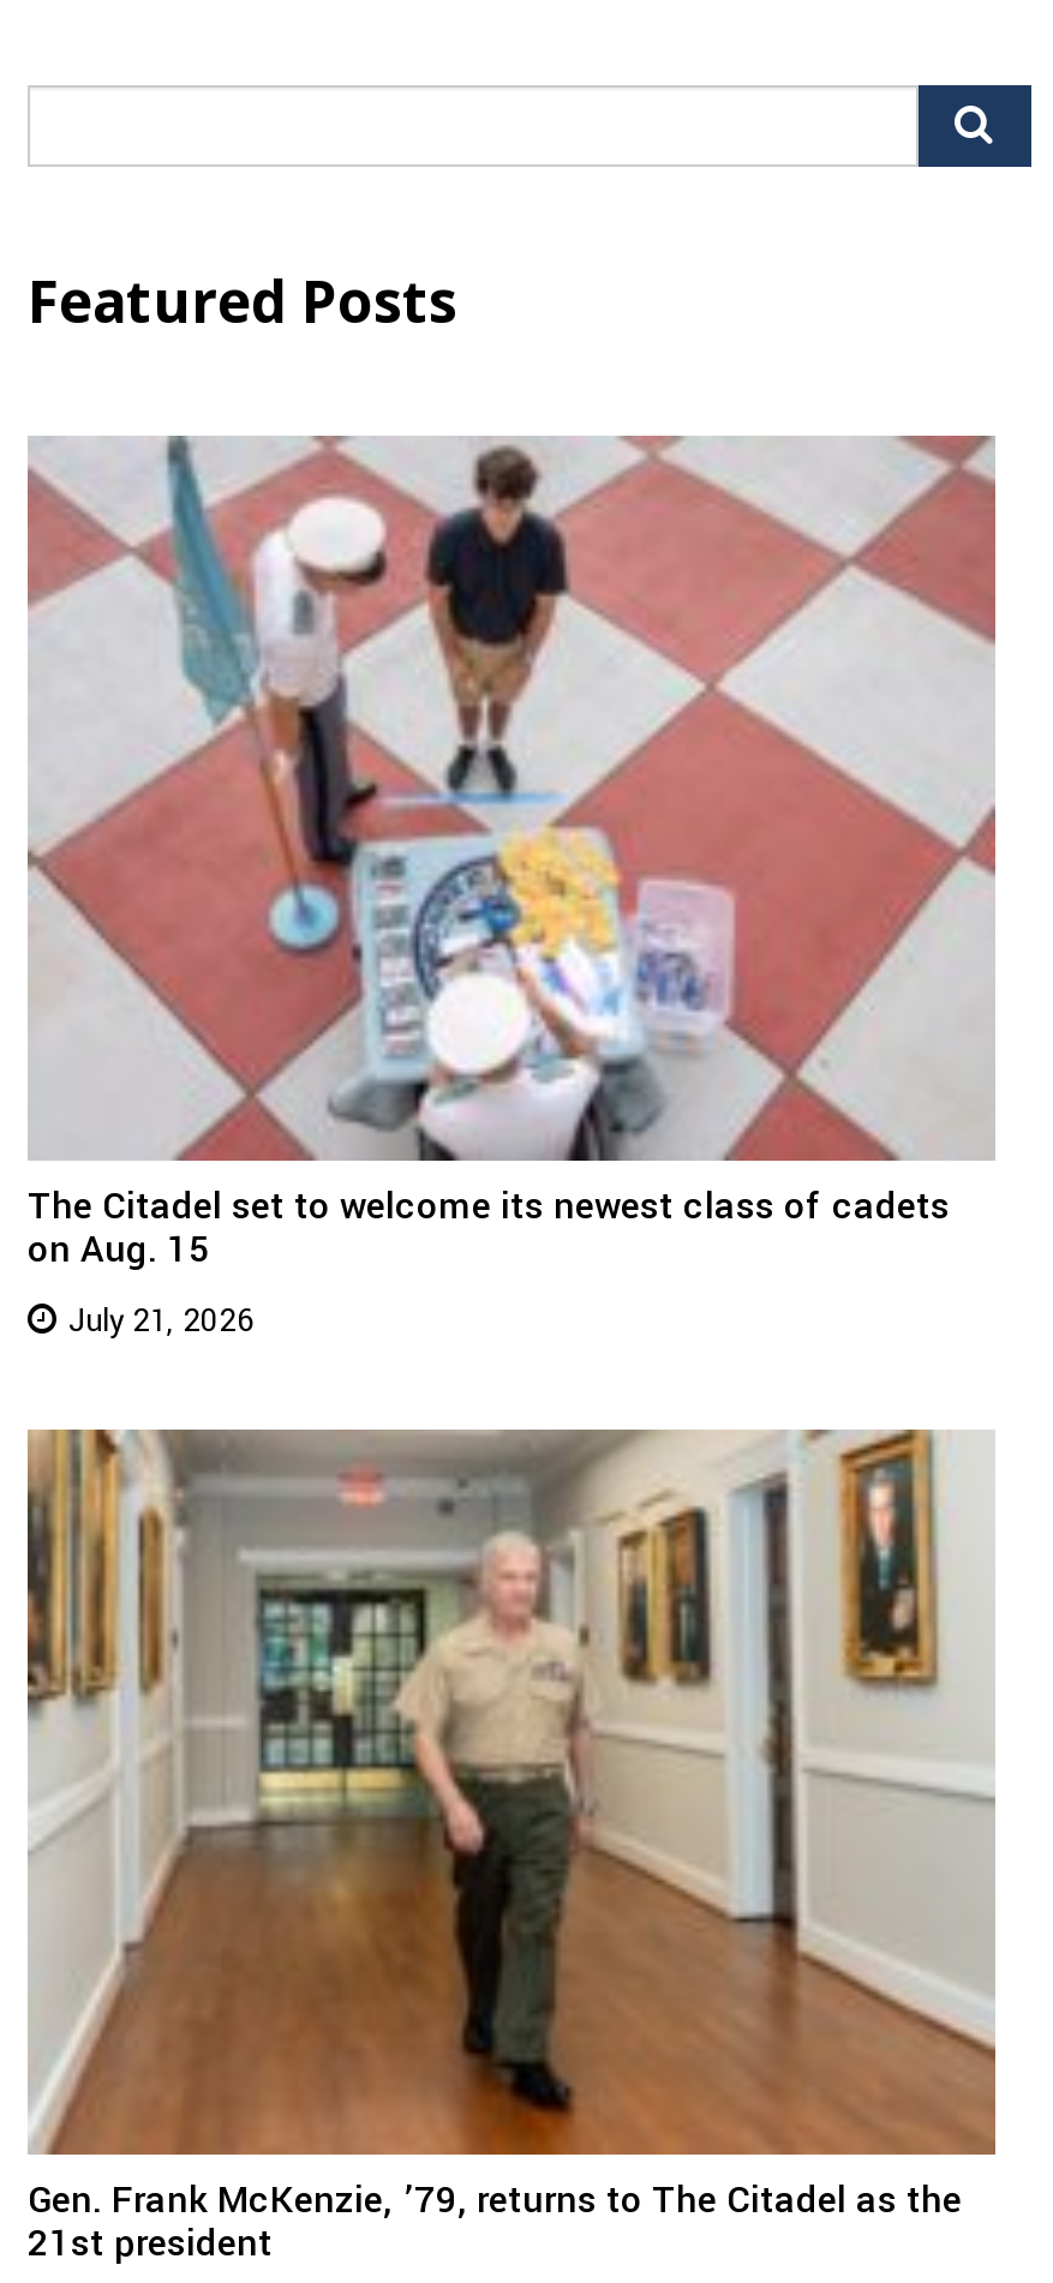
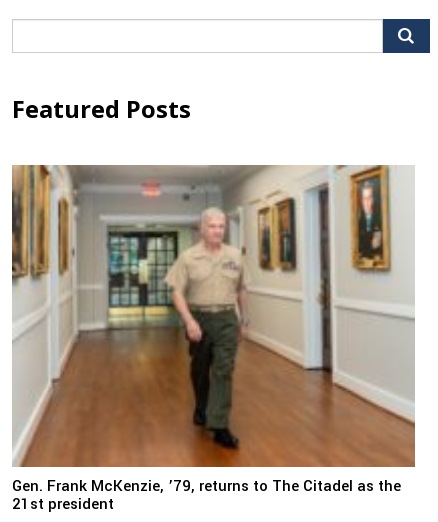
- [image]
- The Citadel set to welcome its newest class of cadets
- on Aug. 15
- July 21, 2026
